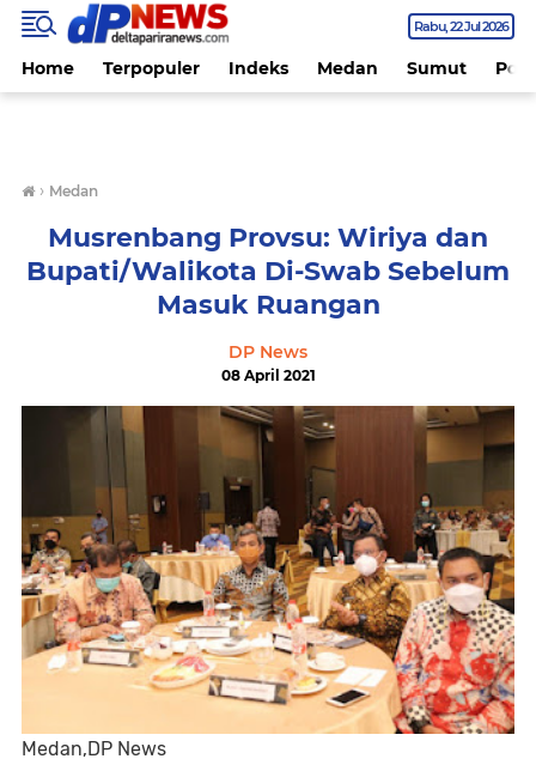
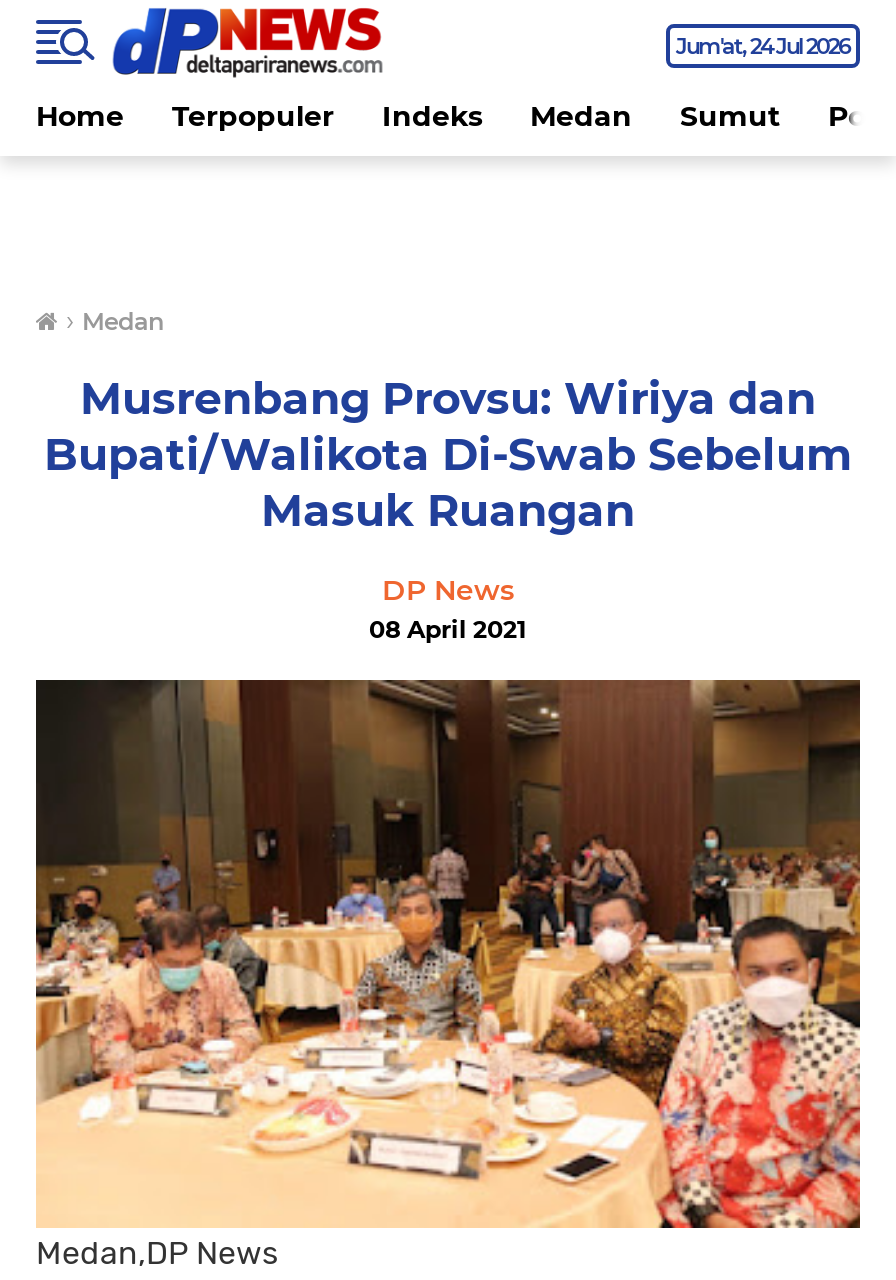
- Rabu 22 Jul 2026
+ Jum'at 24 Jul 2026
